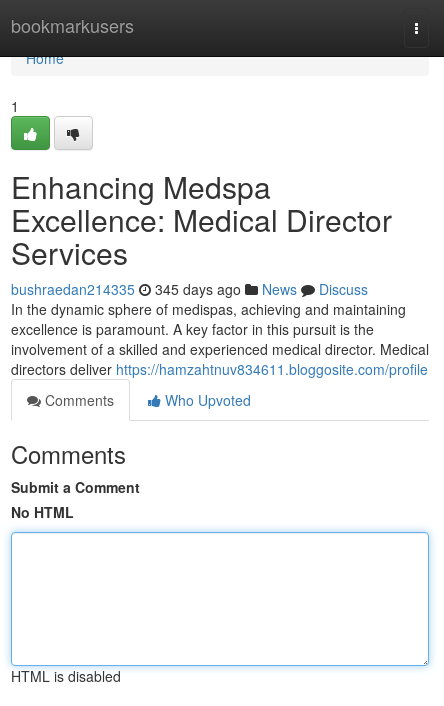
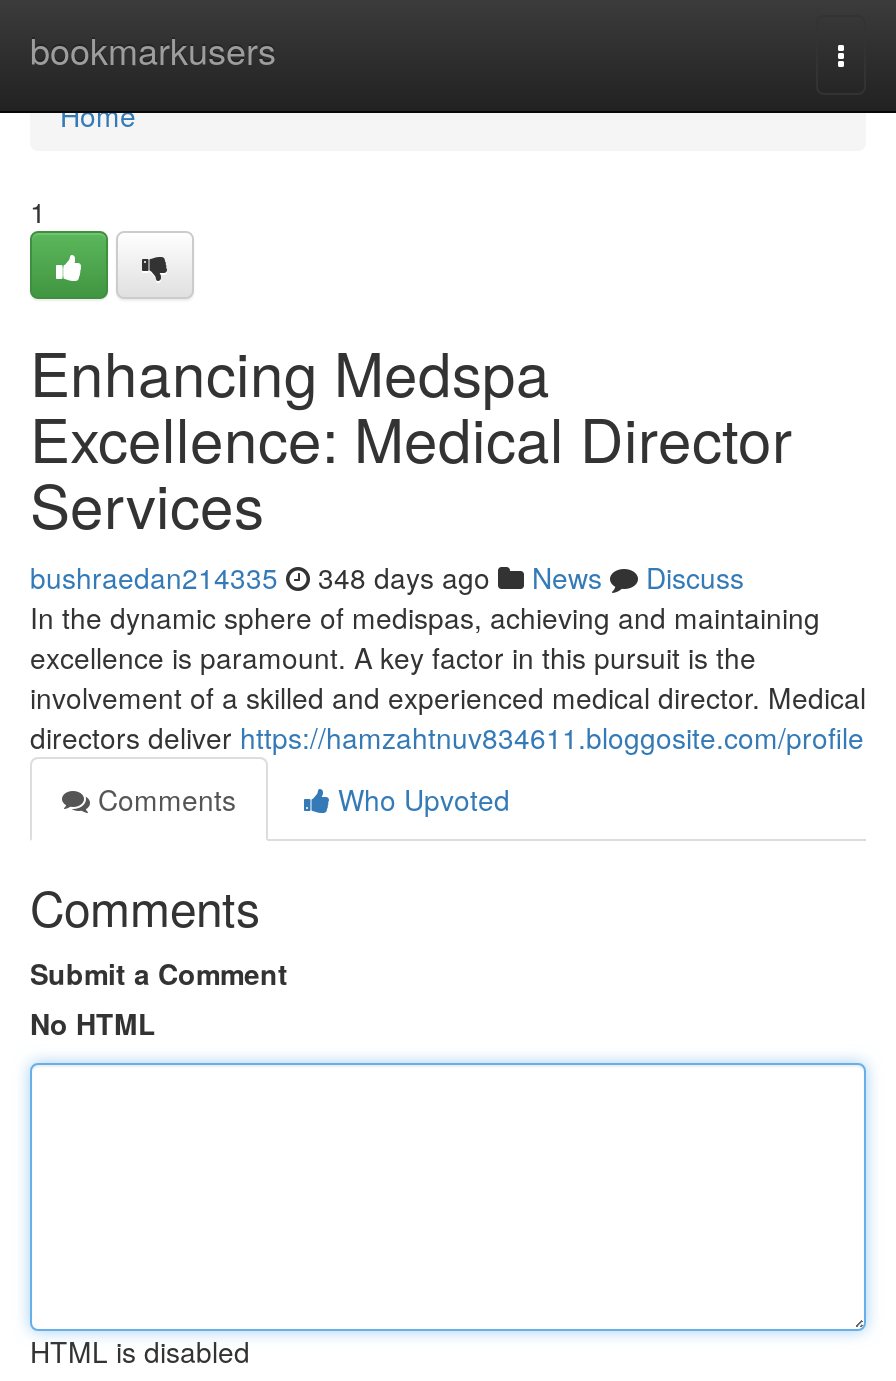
- bushraedan214335 345 days ago News Discuss
+ bushraedan214335 348 days ago News Discuss
